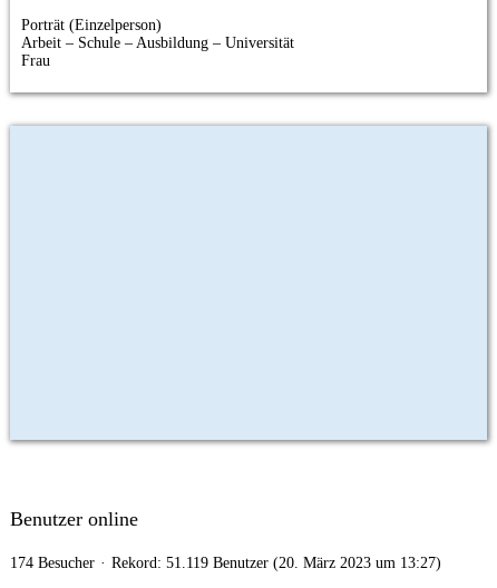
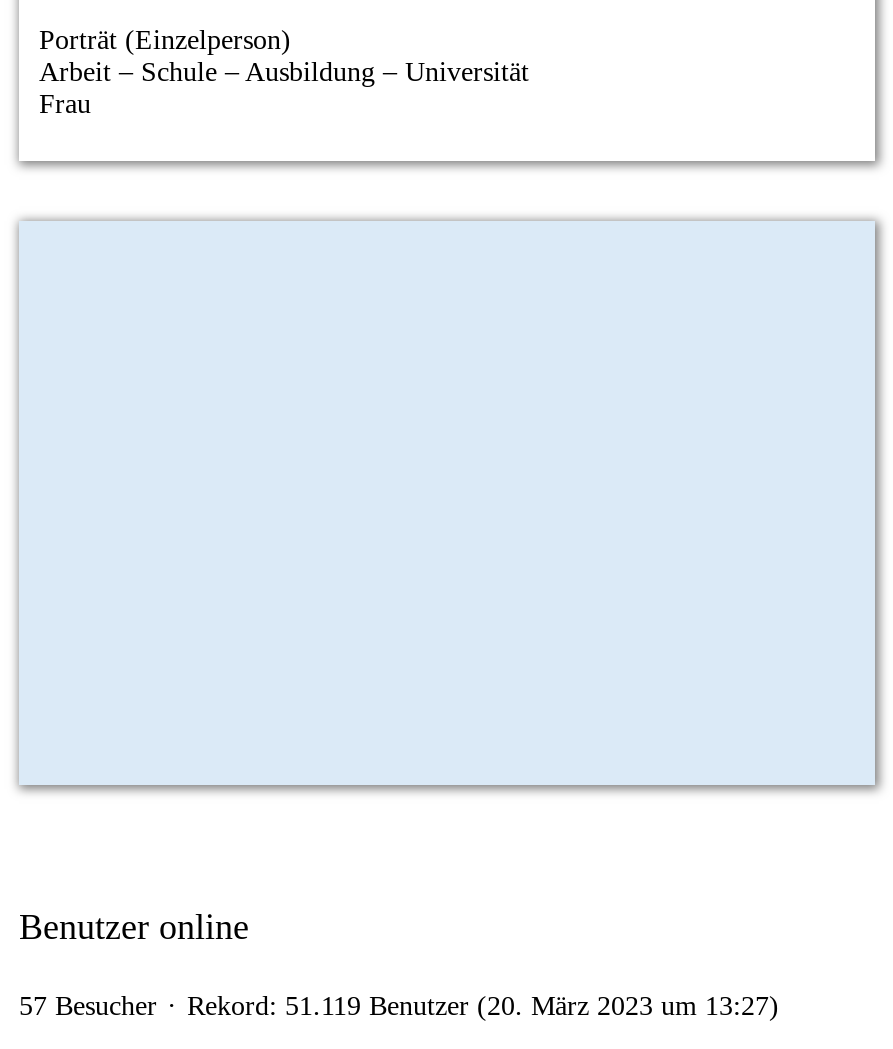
- 174 Besucher Rekord: 51.119 Benutzer (20. März 2023 um 13:27)
+ 57 Besucher Rekord: 51.119 Benutzer (20. März 2023 um 13:27)
